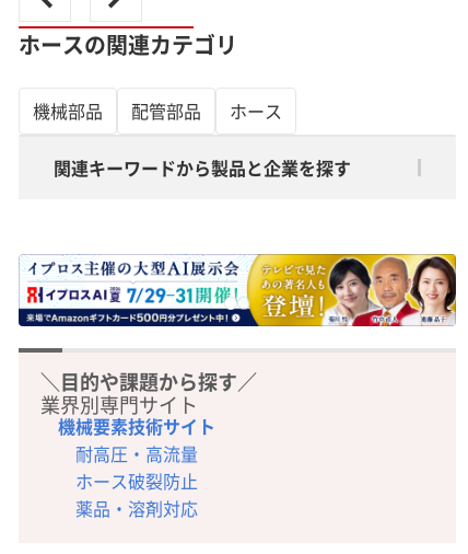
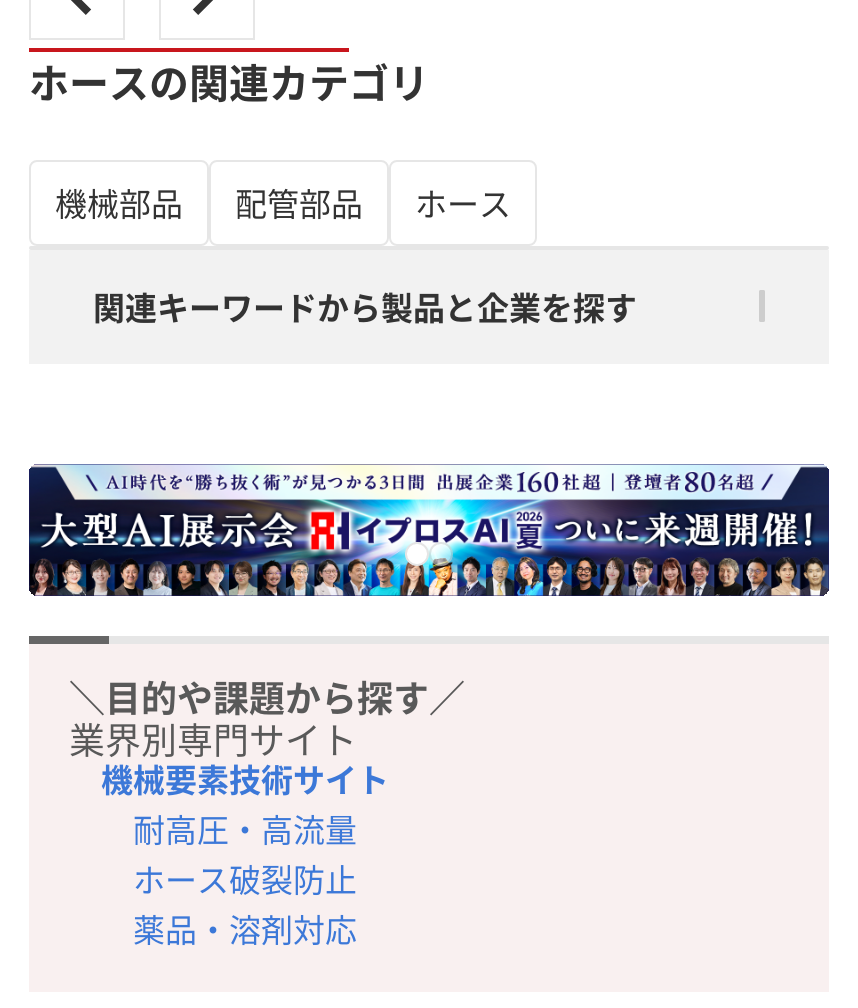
- [image]
+ [image]
